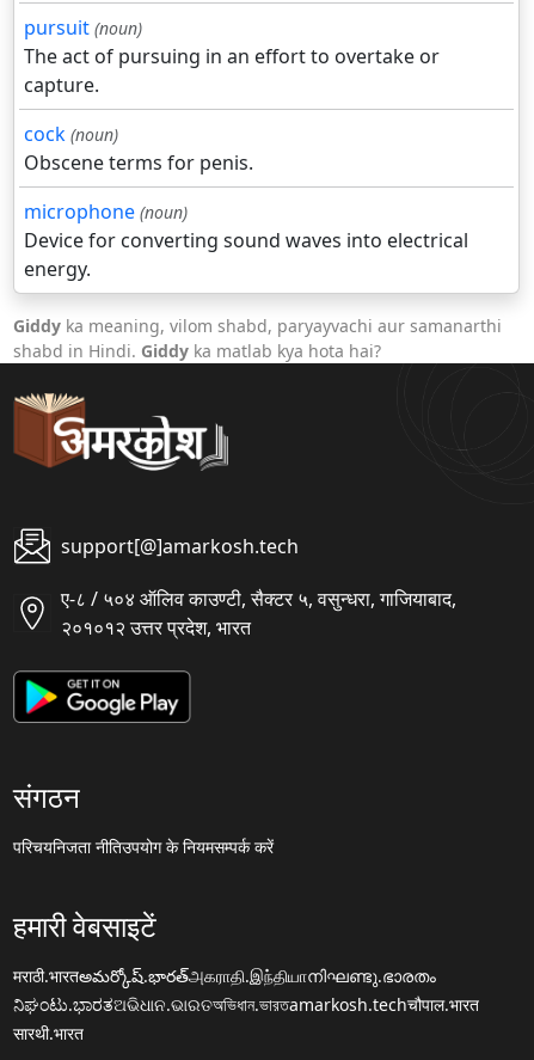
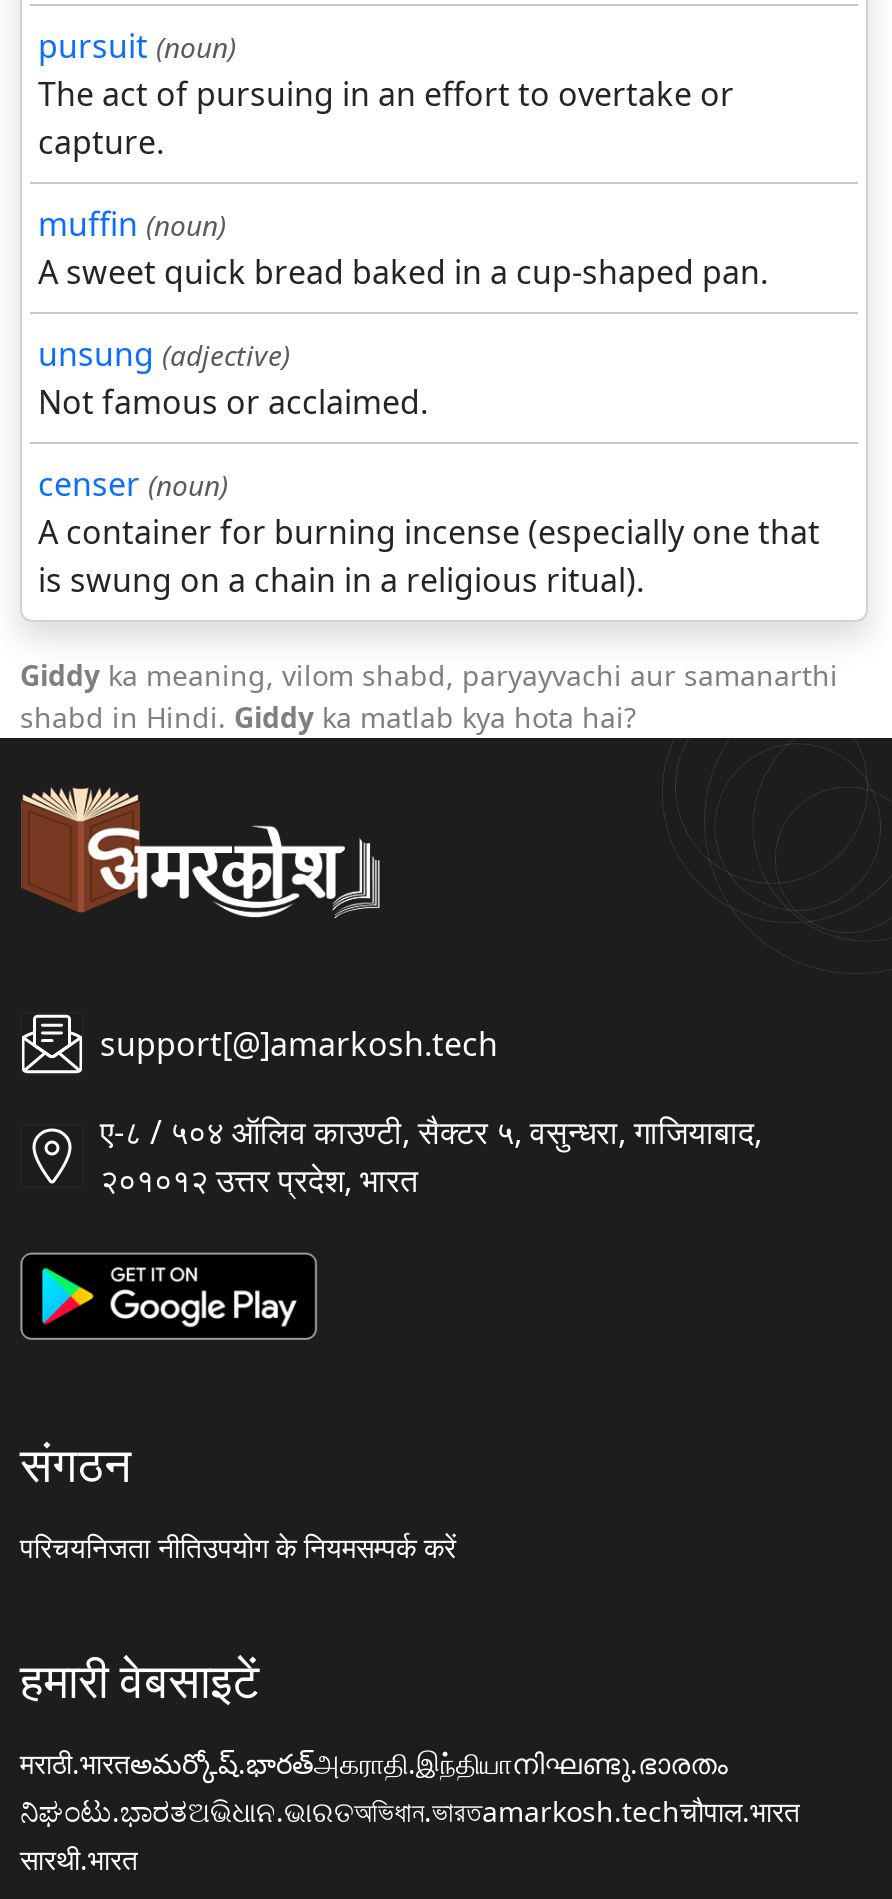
- cock (noun)
- Obscene terms for penis.
- microphone (noun)
- Device for converting sound waves into electrical
- energy.
+ muffin (noun)
+ A sweet quick bread baked in a cup-shaped pan.
+ unsung (adjective)
+ Not famous or acclaimed.
+ censer (noun)
+ A container for burning incense (especially one that
+ is swung on a chain in a religious ritual).
